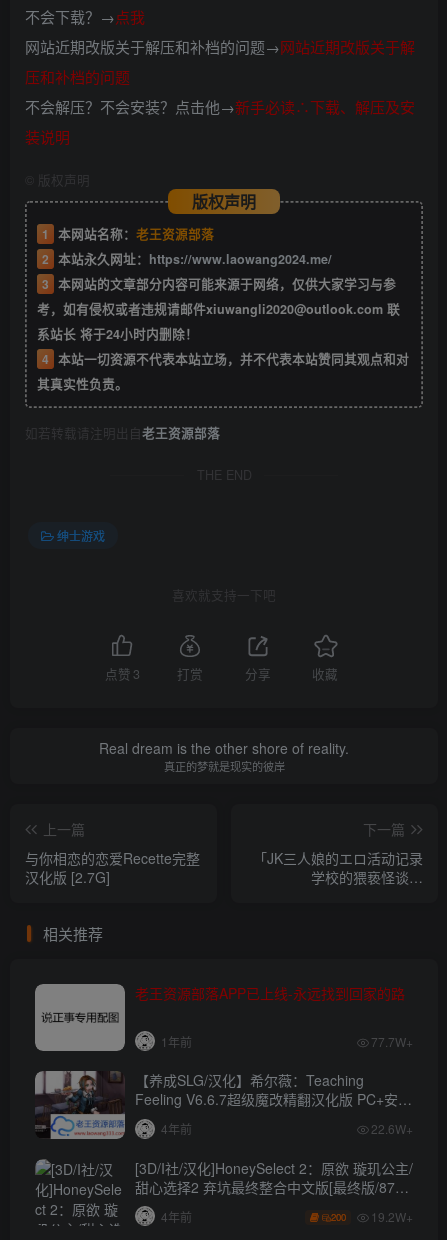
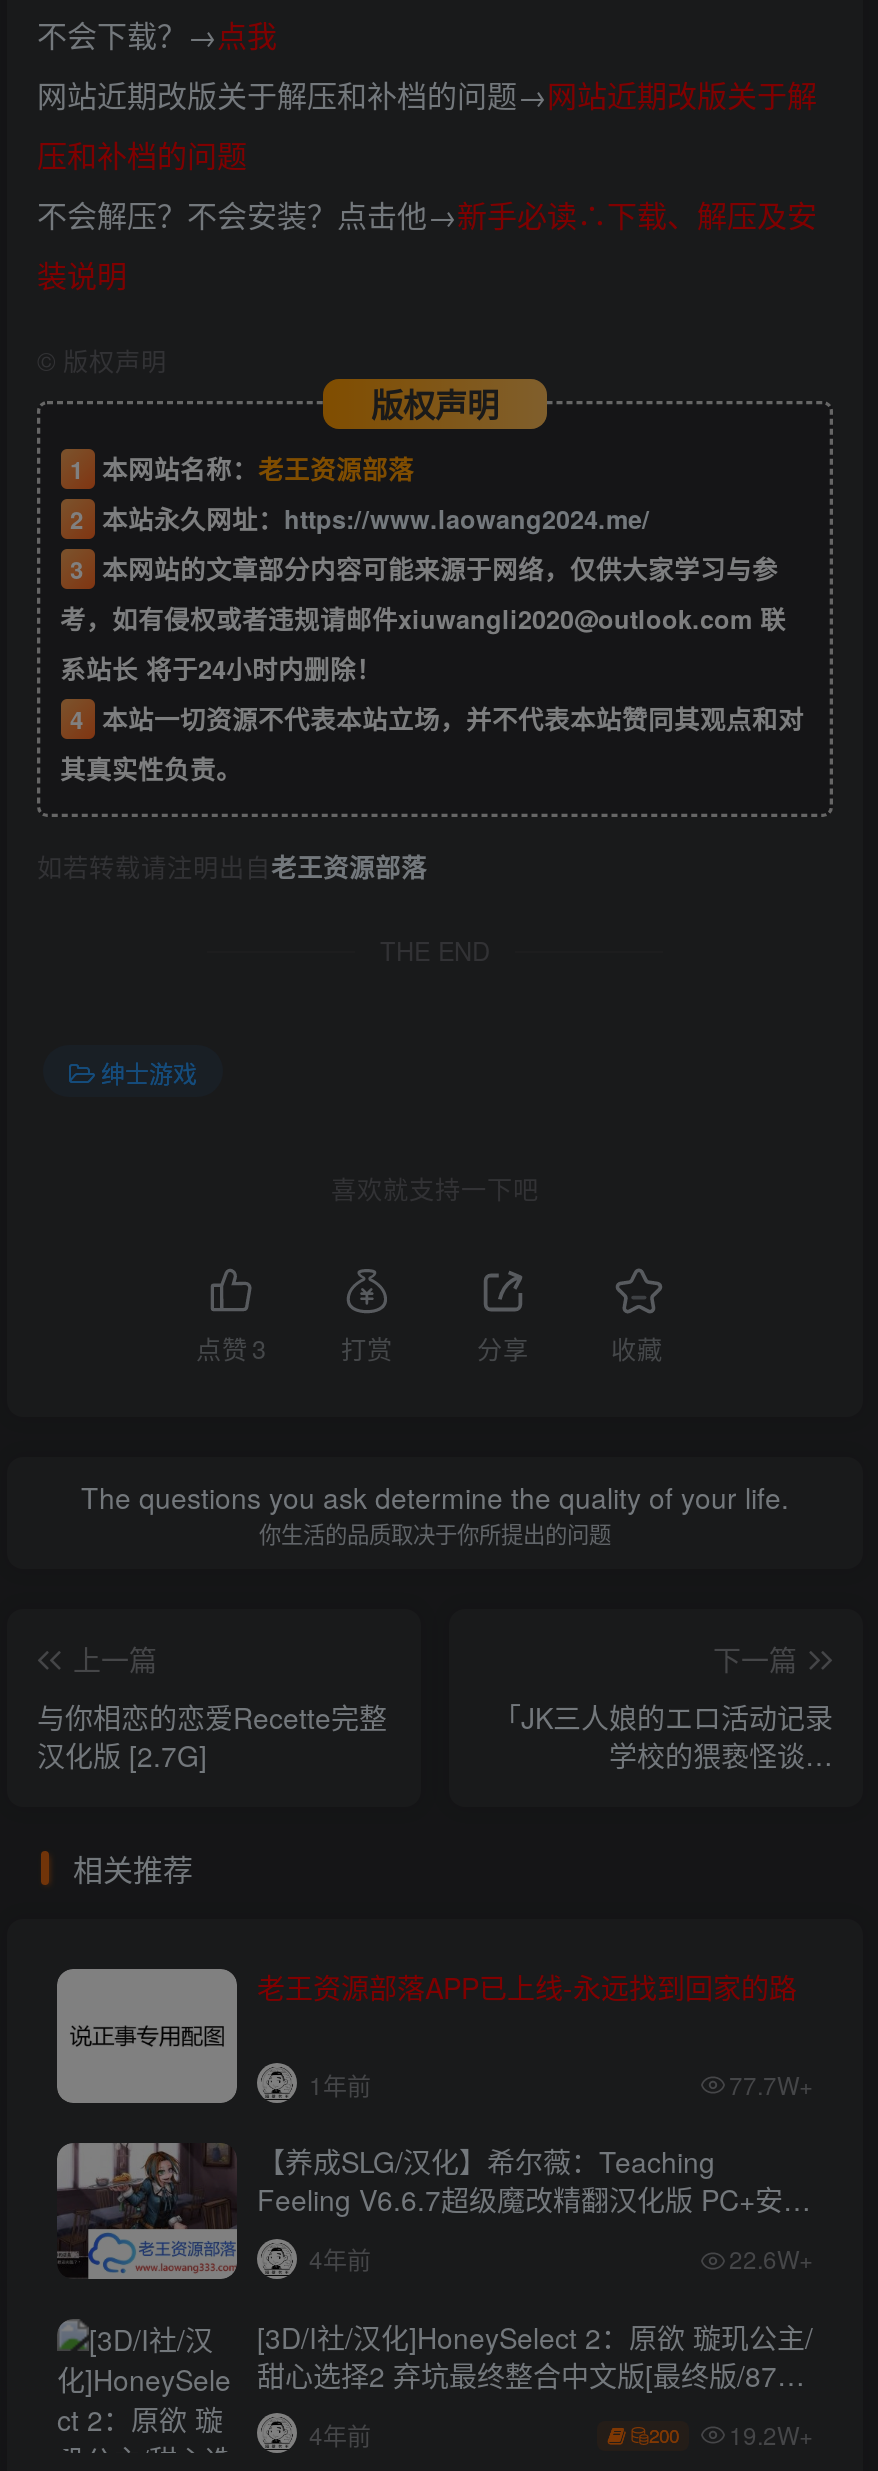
- Real dream is the other shore of reality.
- 真正的梦就是现实的彼岸
+ The questions you ask determine the quality of your life.
+ 你生活的品质取决于你所提出的问题
